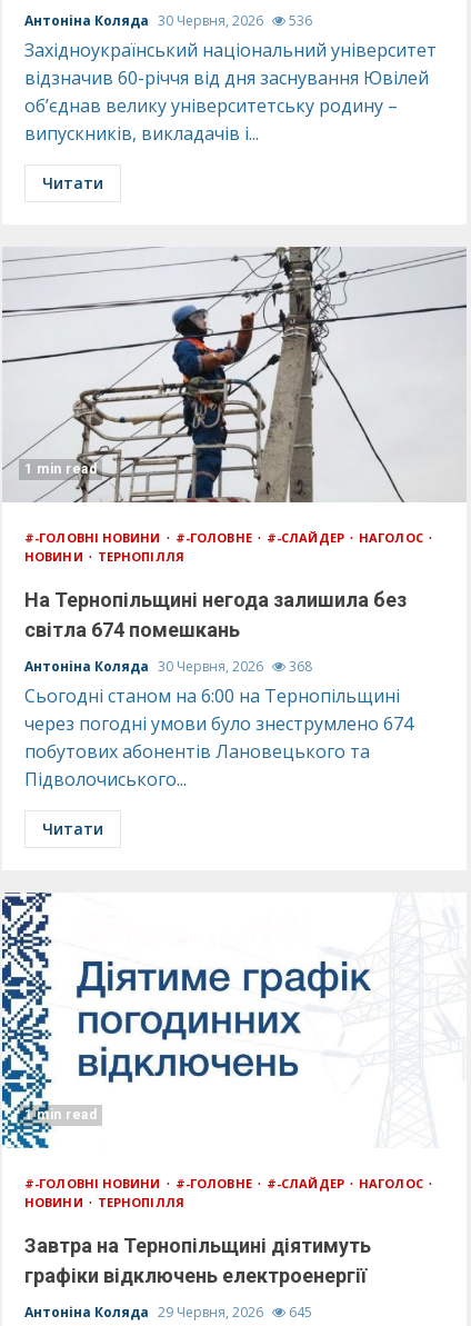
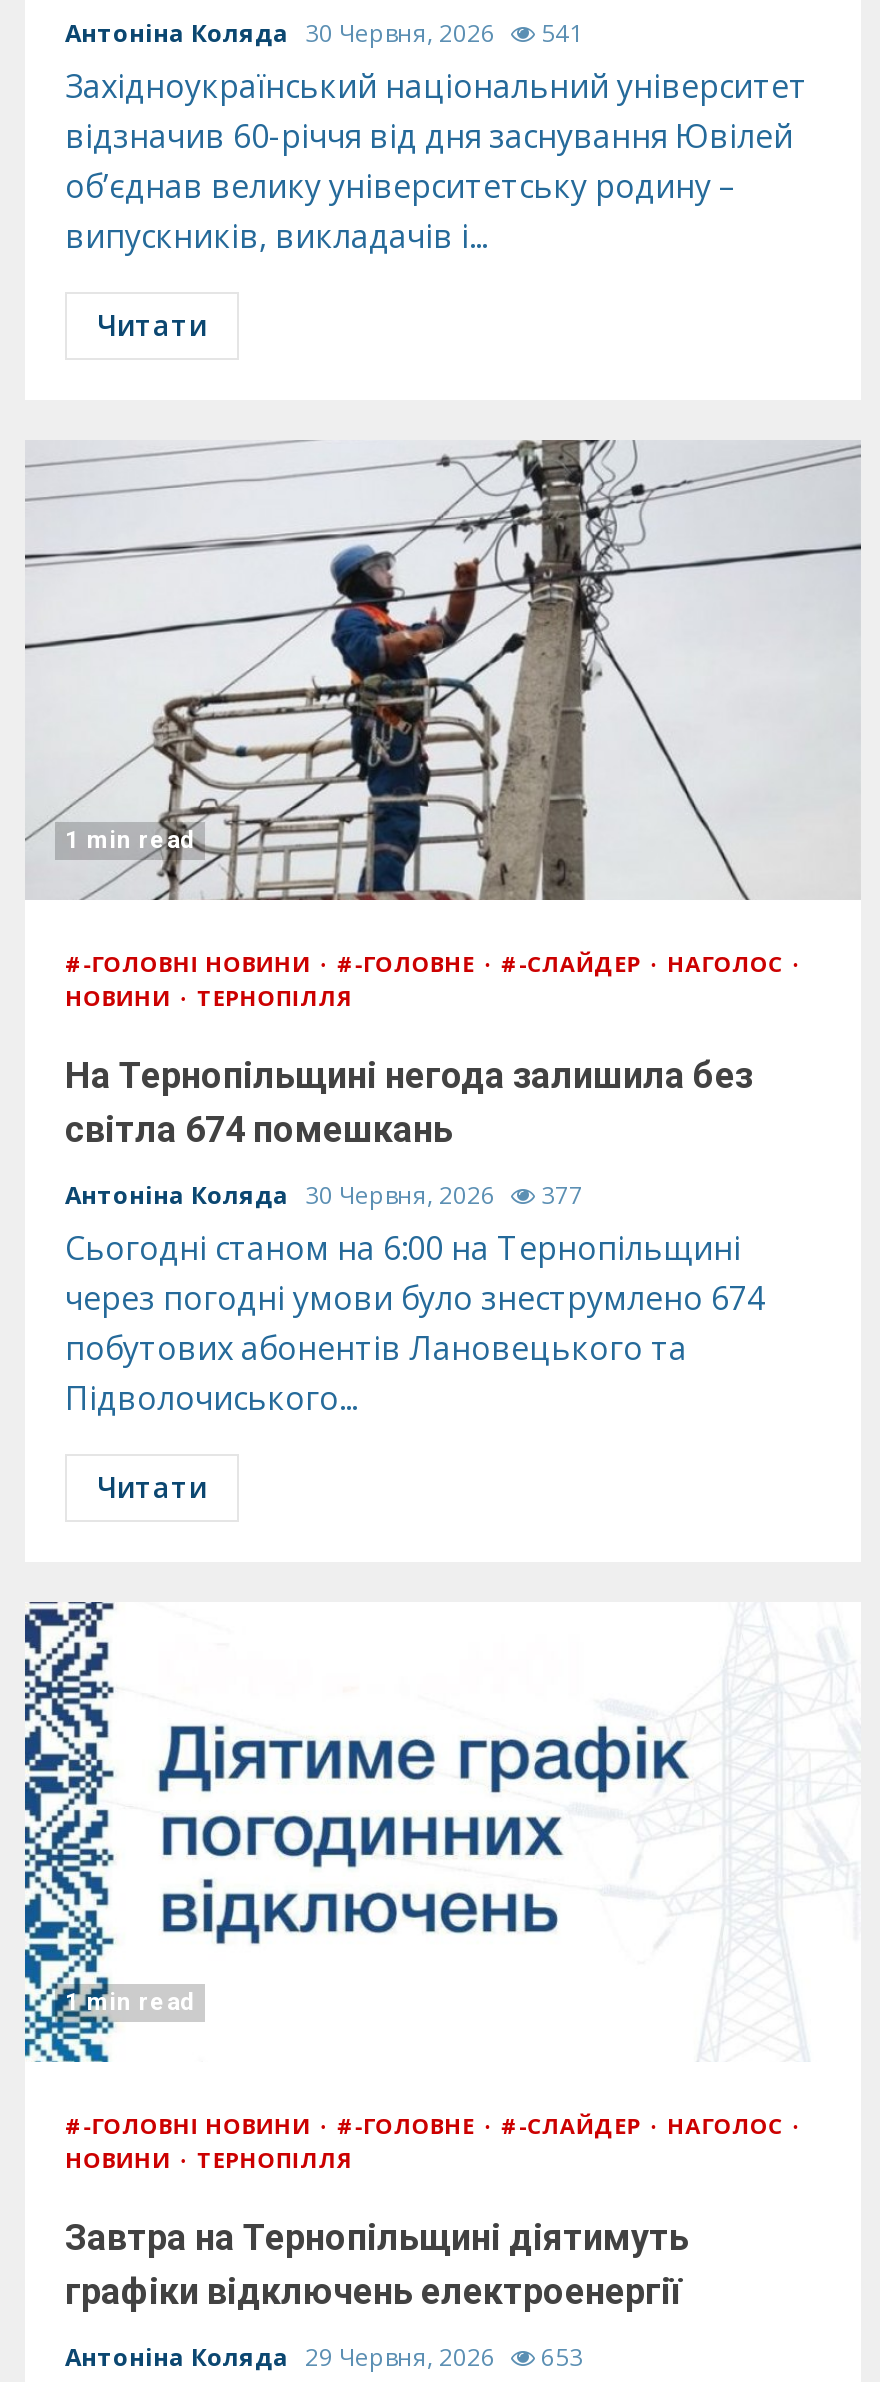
- Антоніна Коляда 30 Червня, 2026 536
+ Антоніна Коляда 30 Червня, 2026 541

- Антоніна Коляда 30 Червня, 2026 368
+ Антоніна Коляда 30 Червня, 2026 377

- Антоніна Коляда 29 Червня, 2026 645
+ Антоніна Коляда 29 Червня, 2026 653
